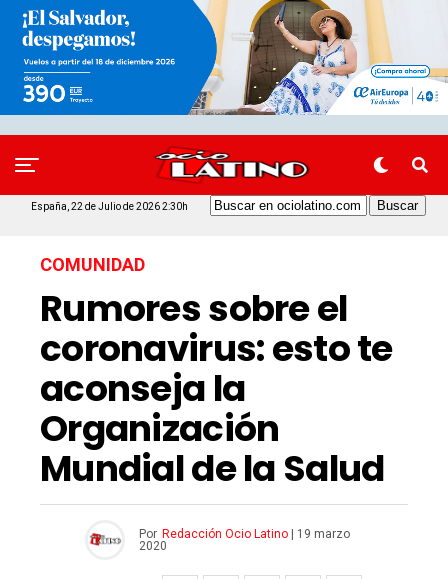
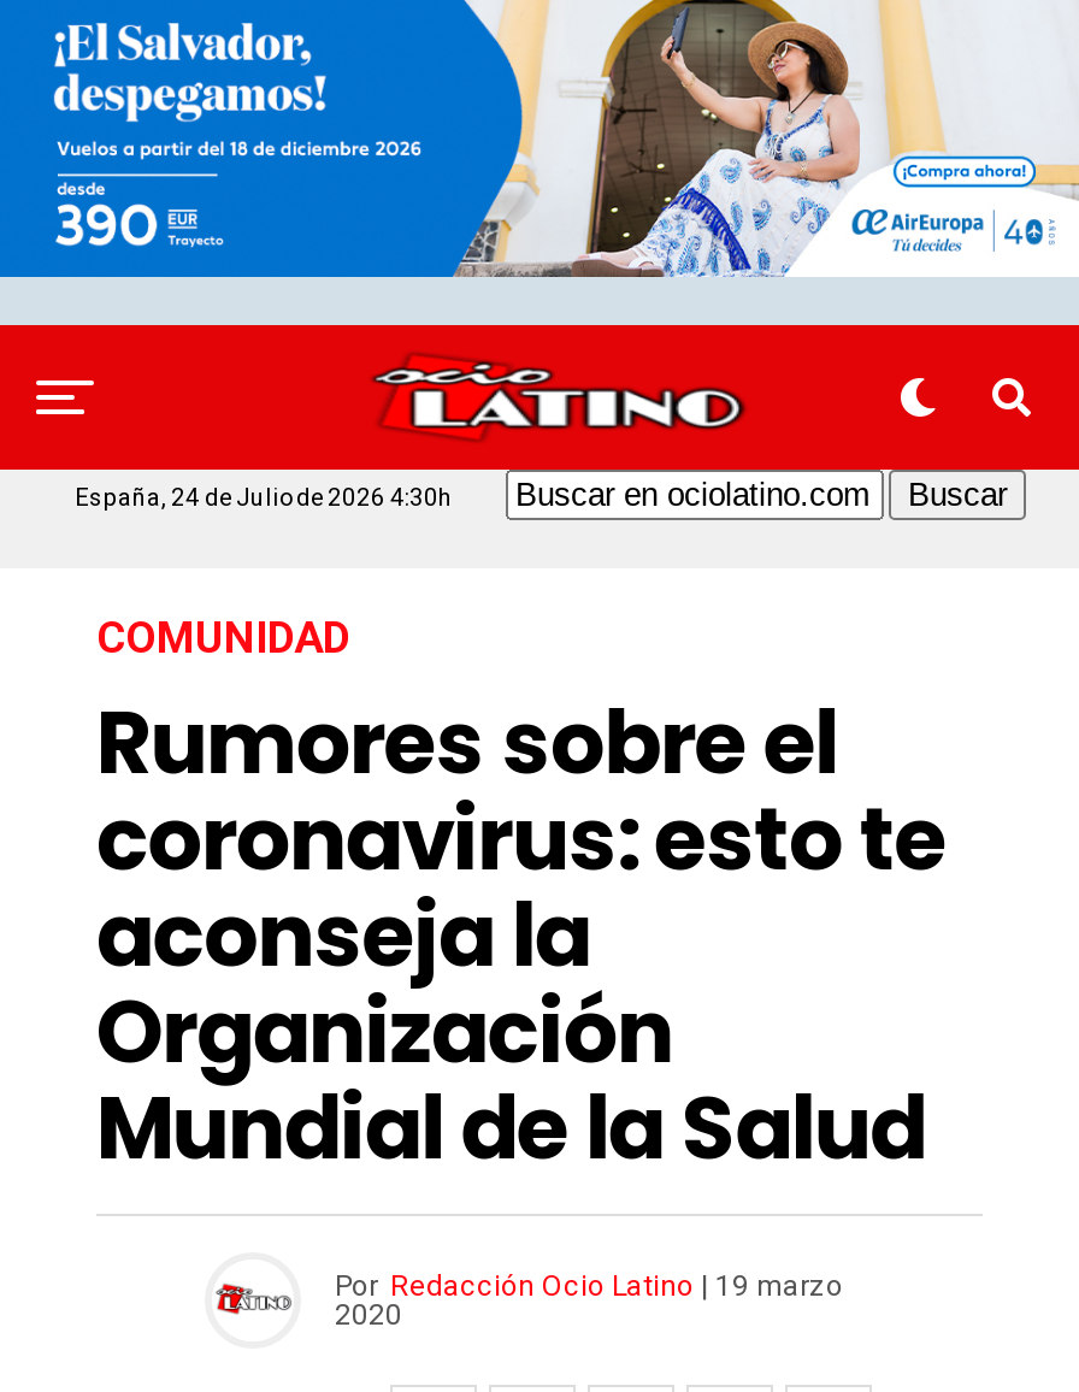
- España, 22 de Julio de 2026 2:30h
+ España, 24 de Julio de 2026 4:30h
